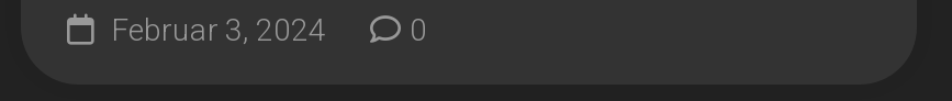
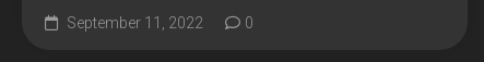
- Februar 3, 2024
+ September 11, 2022
